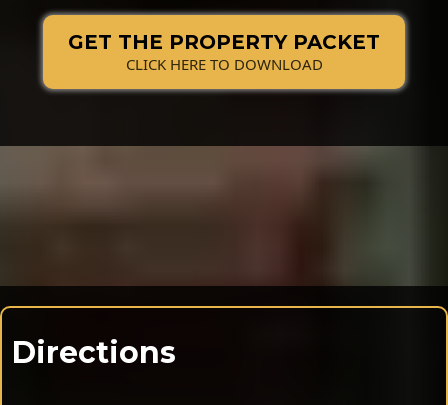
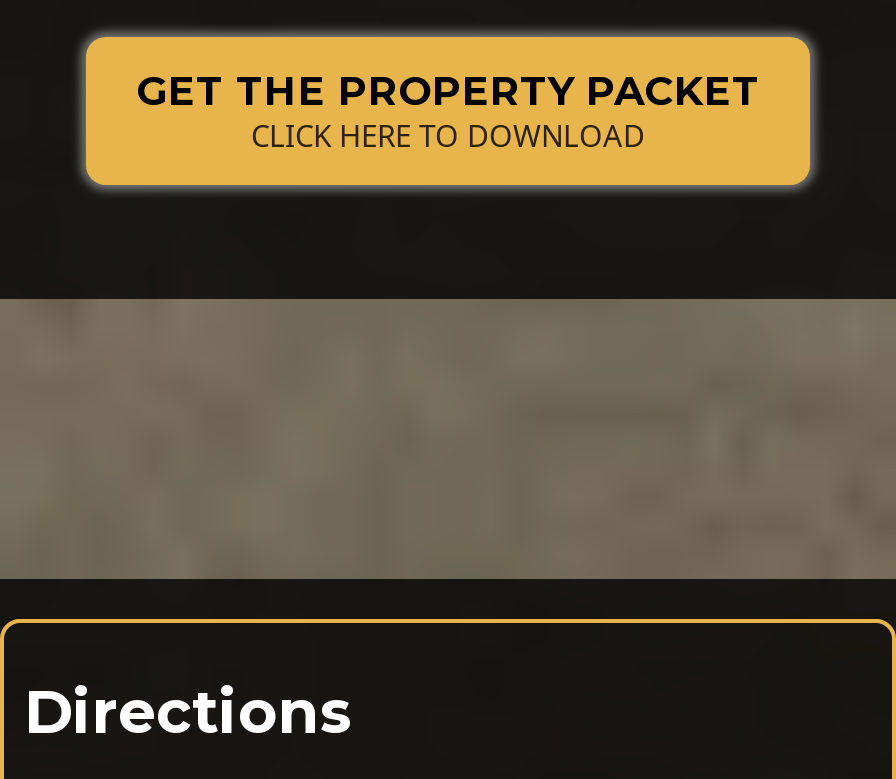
- [image]
